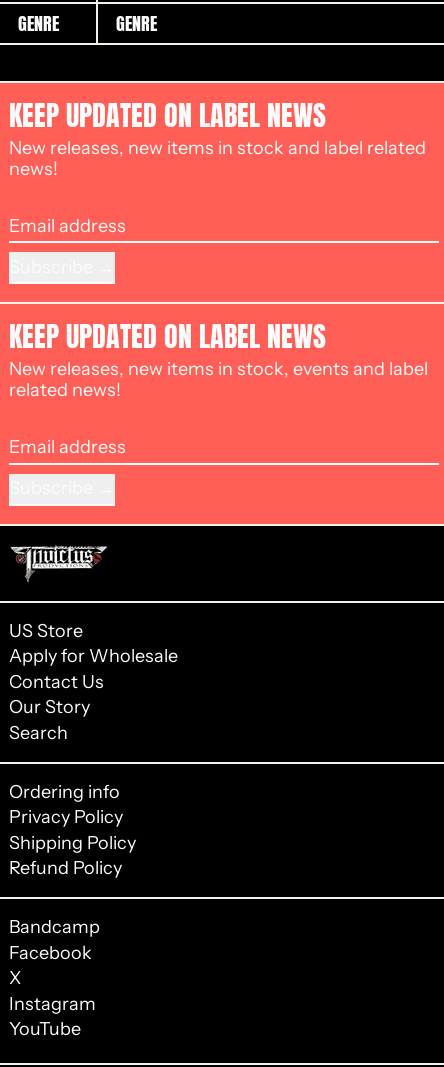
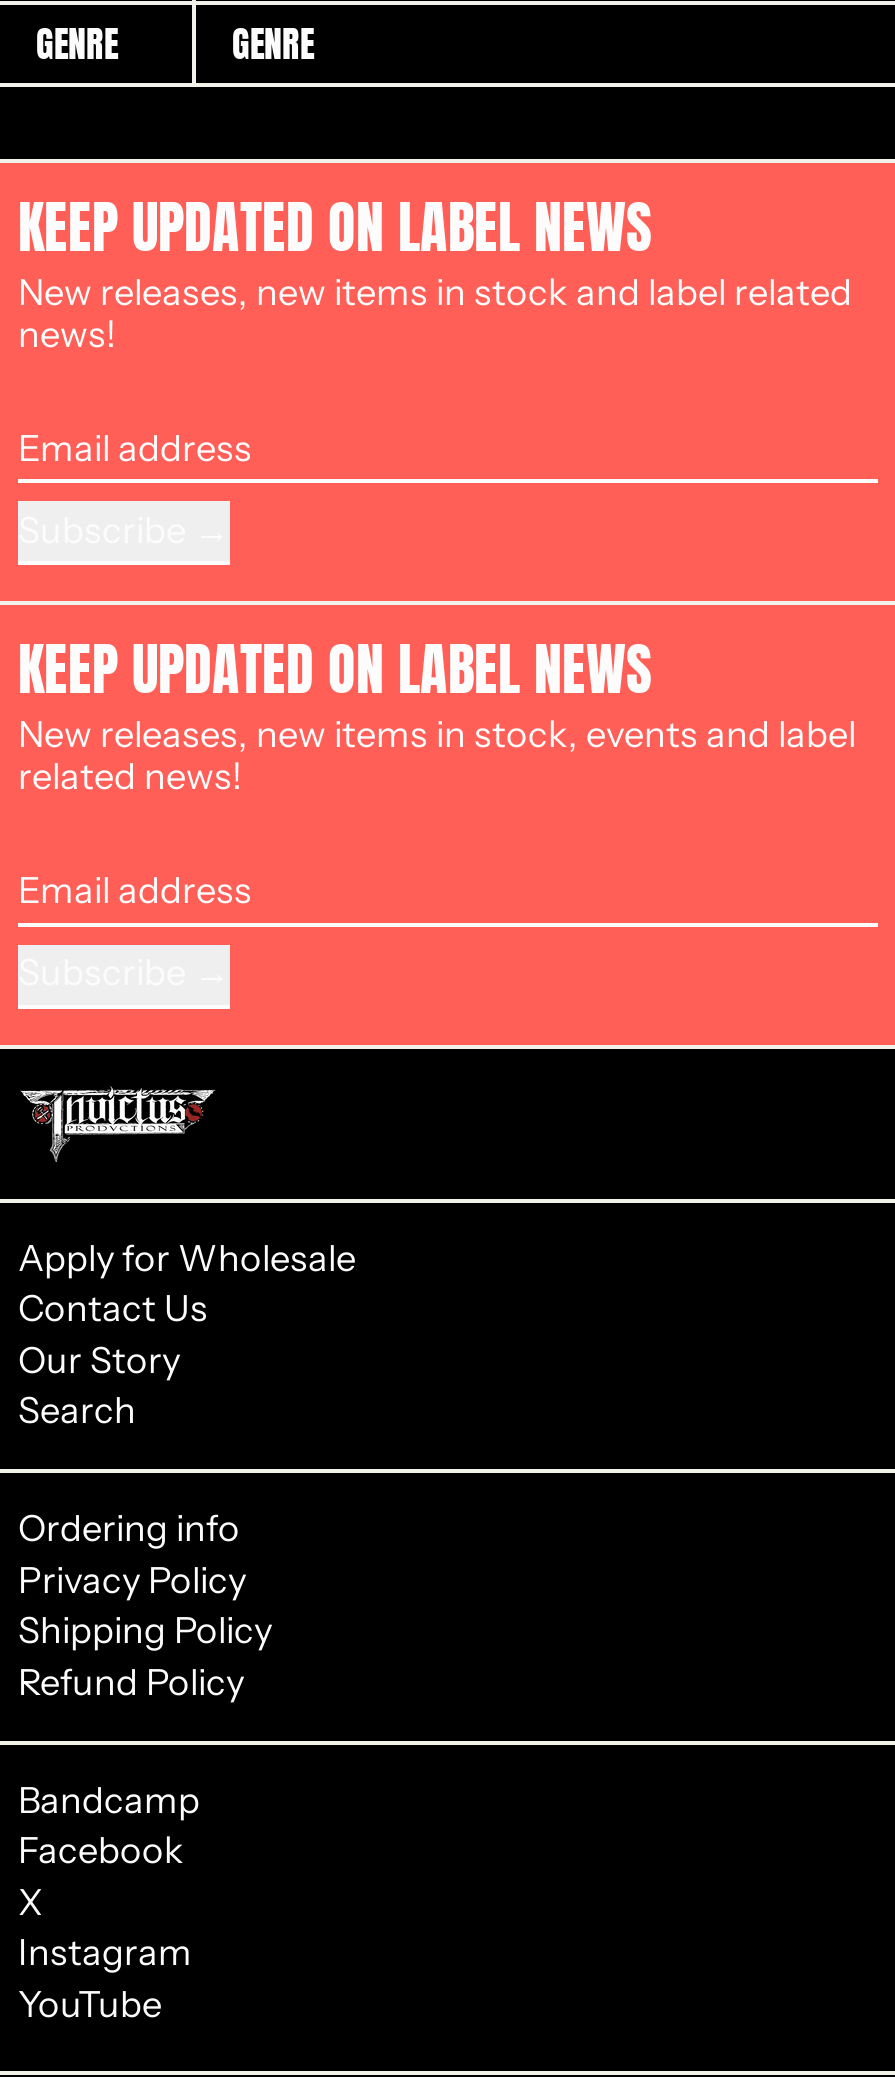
- US Store
